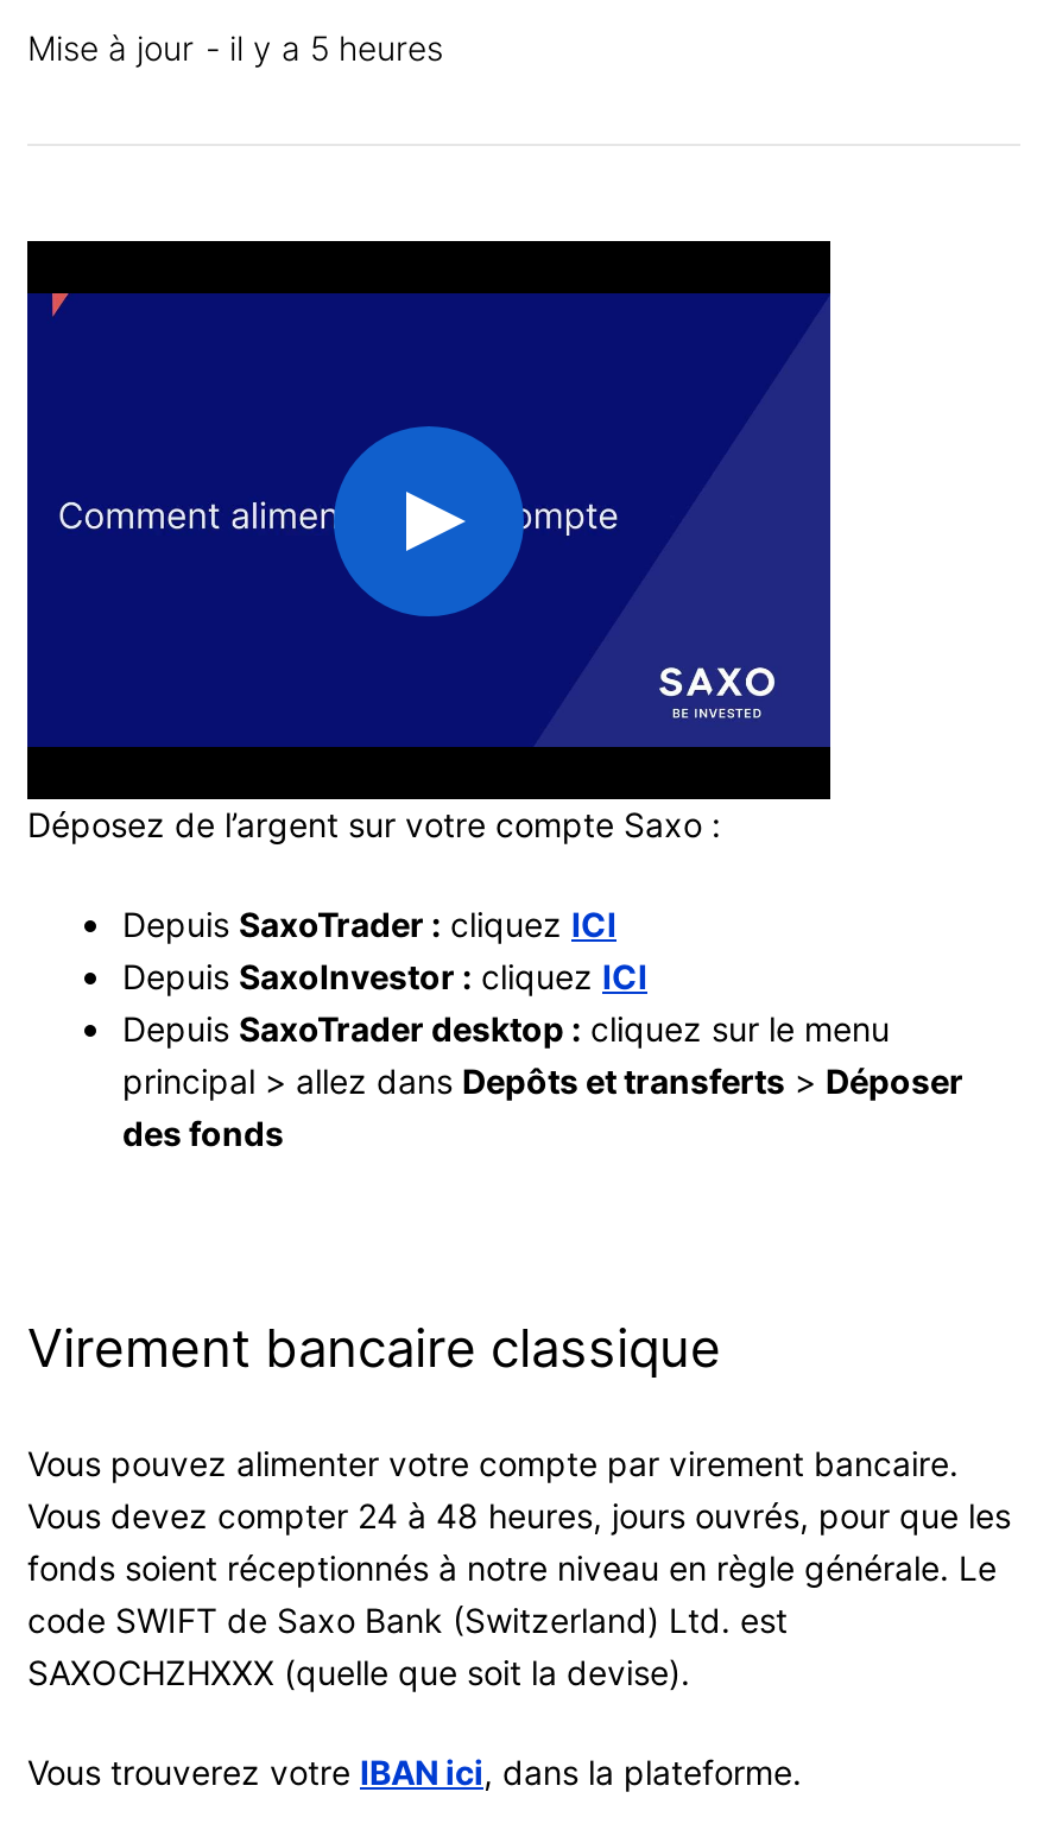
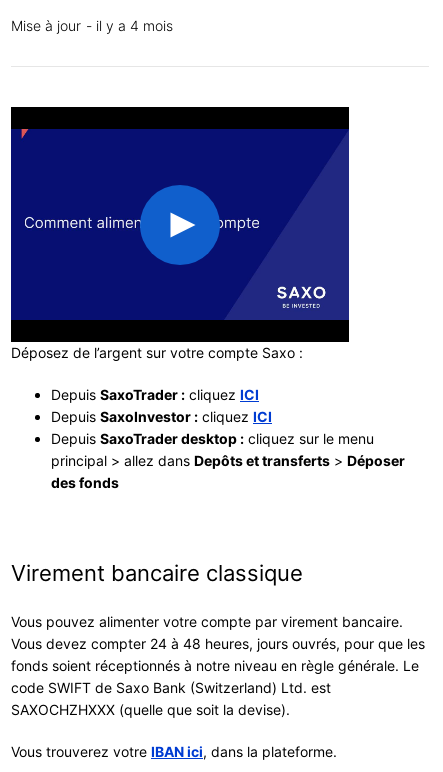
- Mise à jour il y a 5 heures
+ Mise à jour il y a 4 mois
